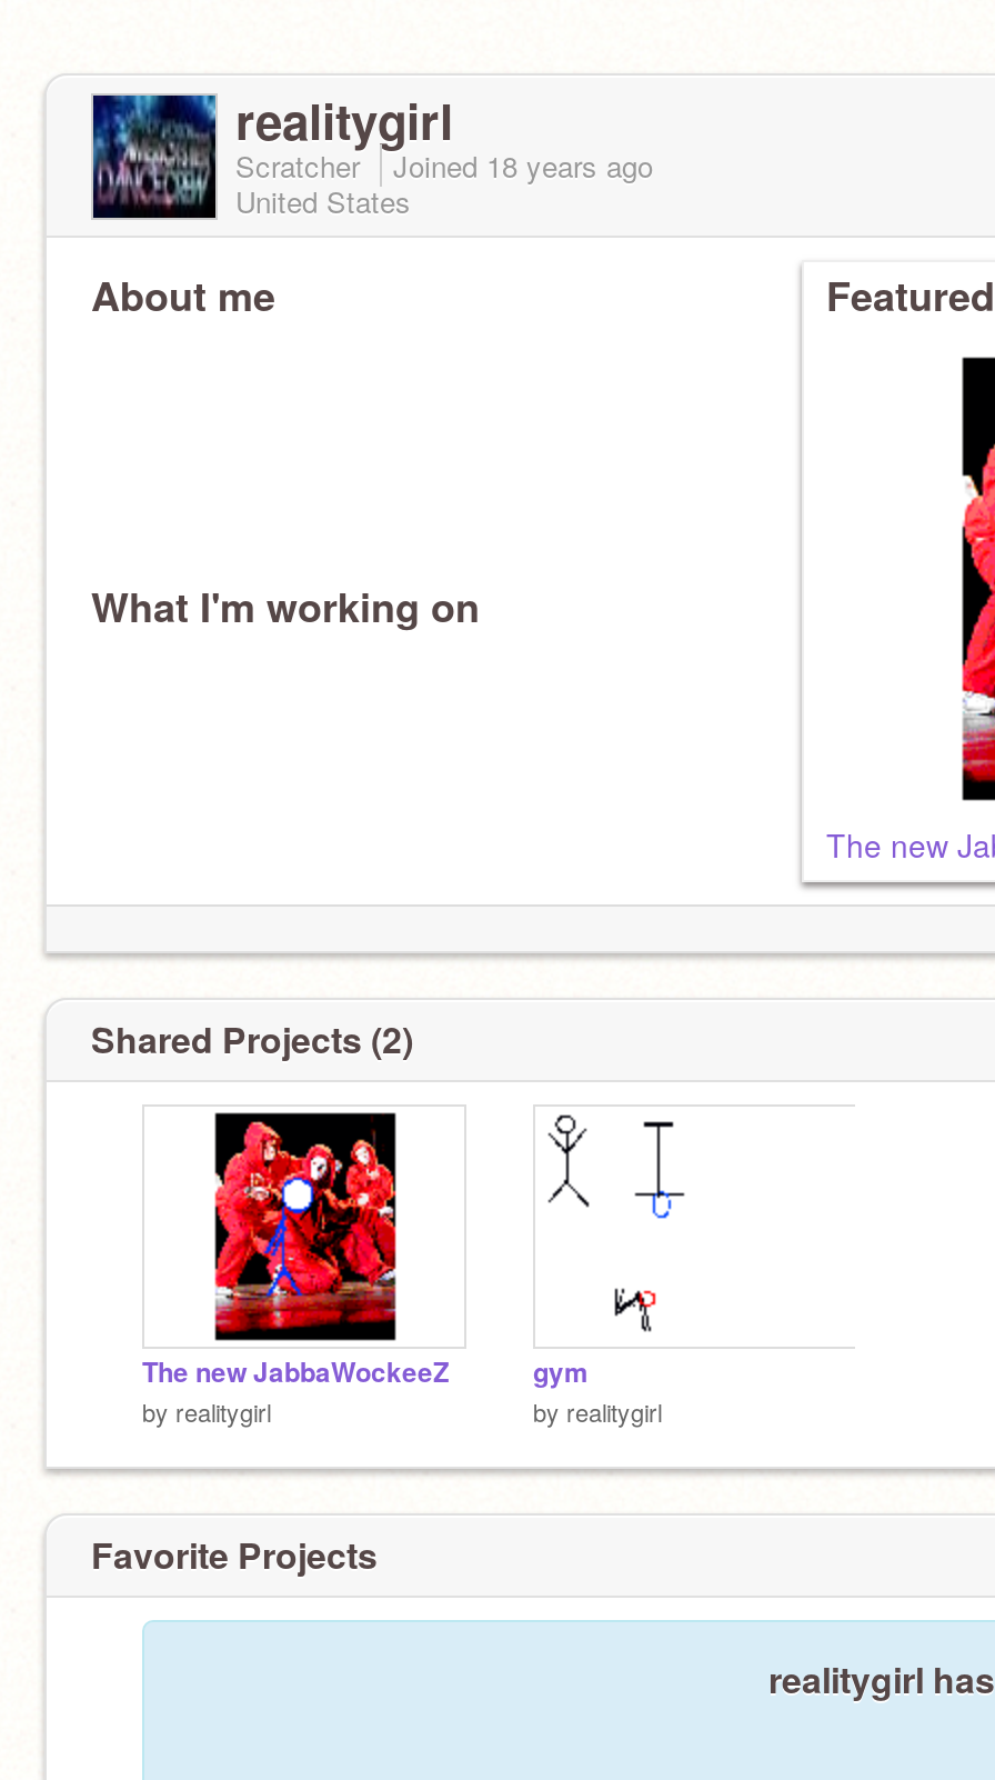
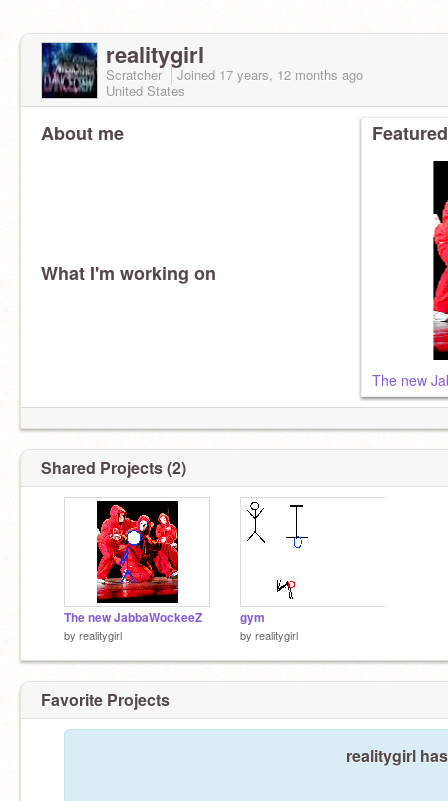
- Scratcher Joined 18 years ago
+ Scratcher Joined 17 years, 12 months ago
